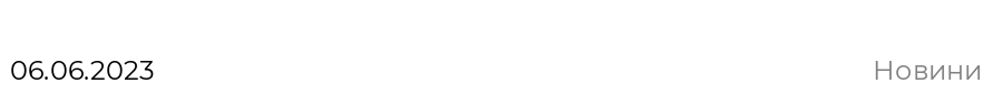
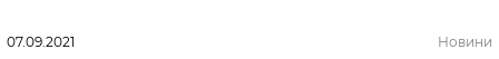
- 06.06.2023
+ 07.09.2021
